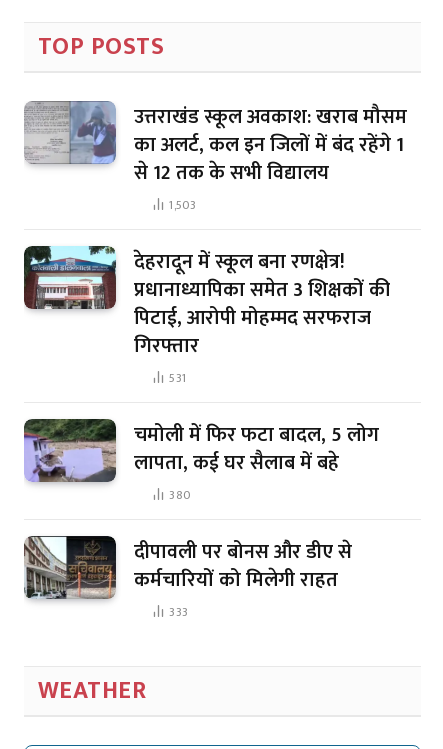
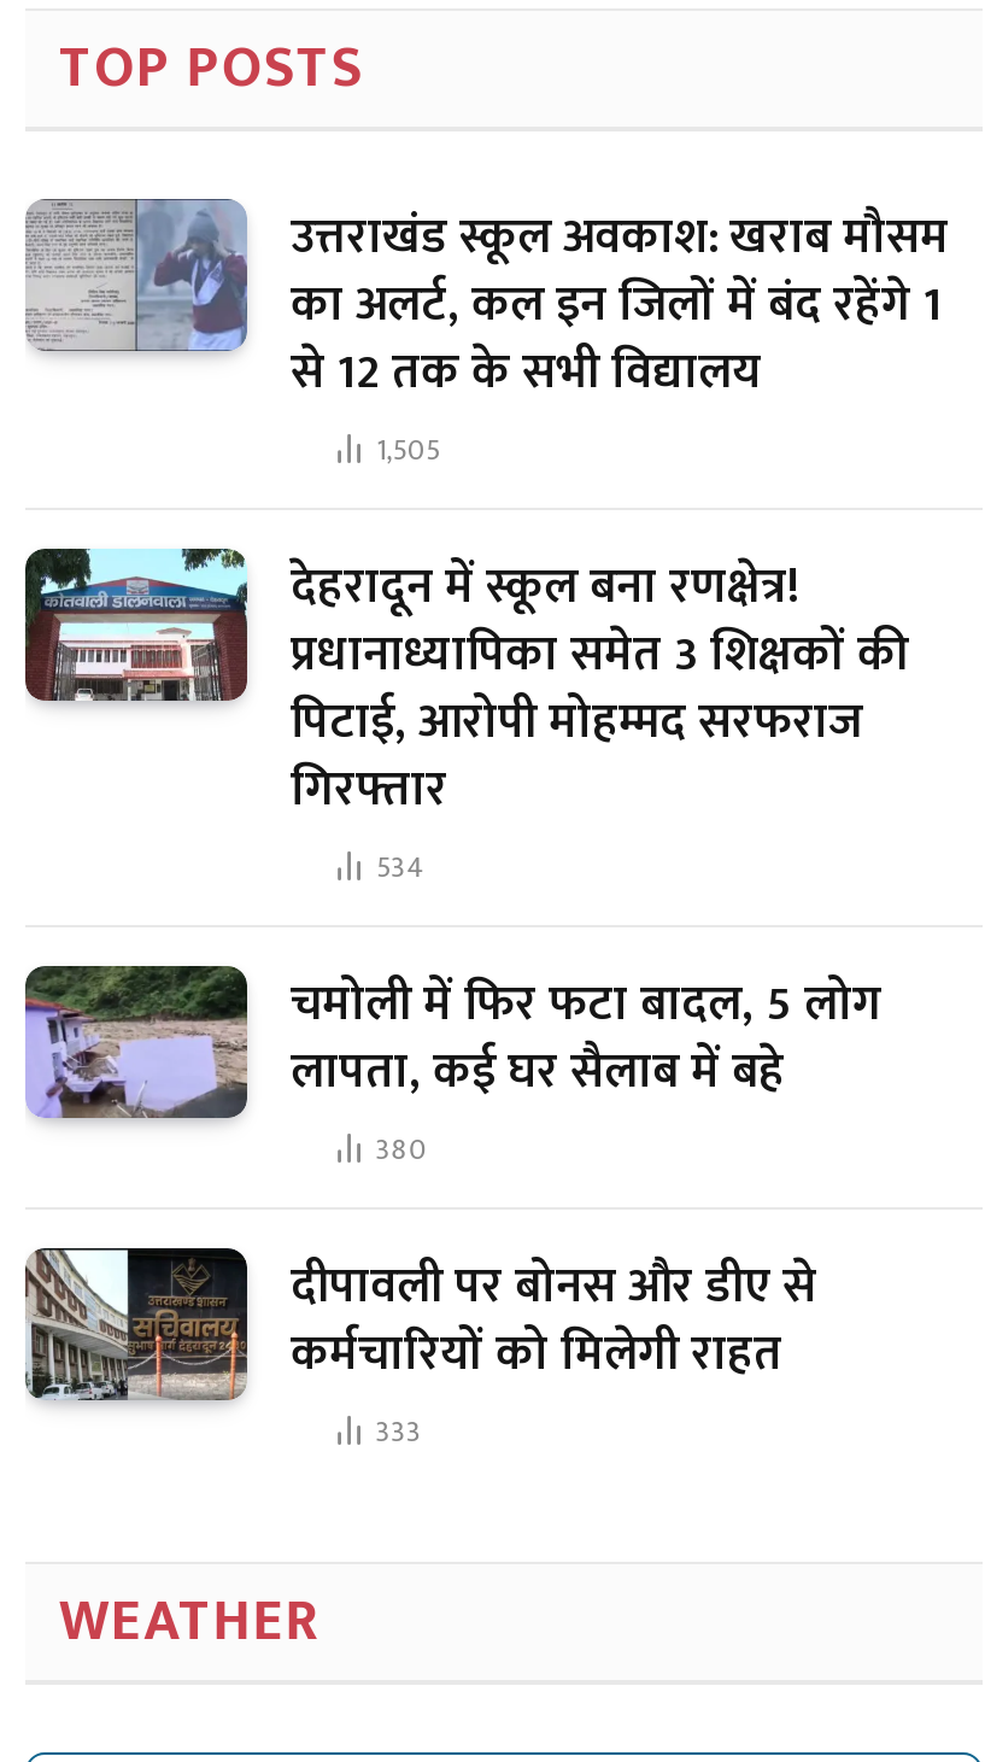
- 1,503
+ 1,505

- 531
+ 534
